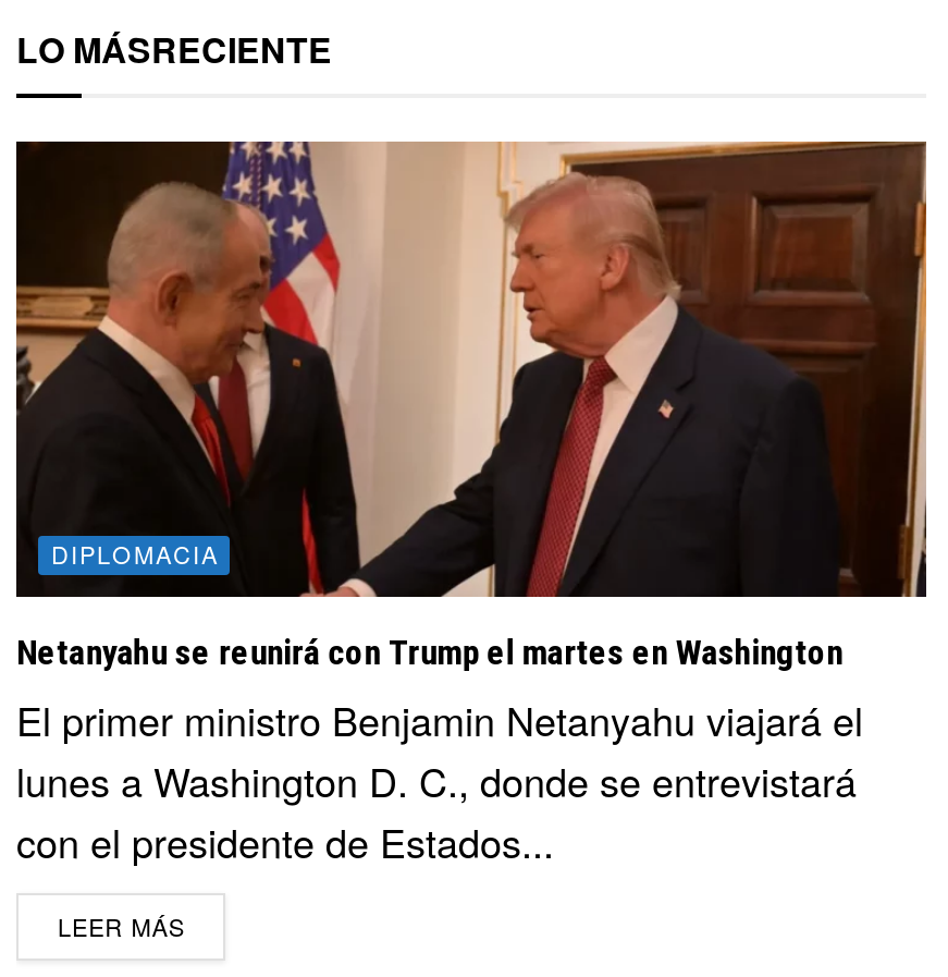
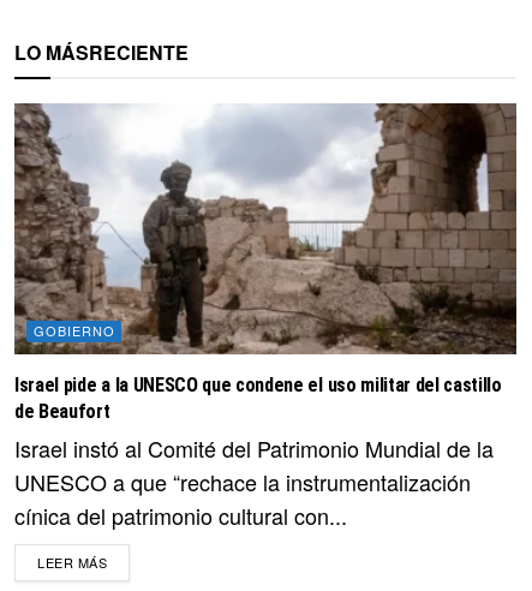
- [image]
- DIPLOMACIA
+ [image]
+ GOBIERNO

- Netanyahu se reunirá con Trump el martes en Washington
- El primer ministro Benjamin Netanyahu viajará el
- lunes a Washington D. C., donde se entrevistará
- con el presidente de Estados...
+ Israel pide a la UNESCO que condene el uso militar del castillo
+ de Beaufort
+ Israel instó al Comité del Patrimonio Mundial de la
+ UNESCO a que “rechace la instrumentalización
+ cínica del patrimonio cultural con...
